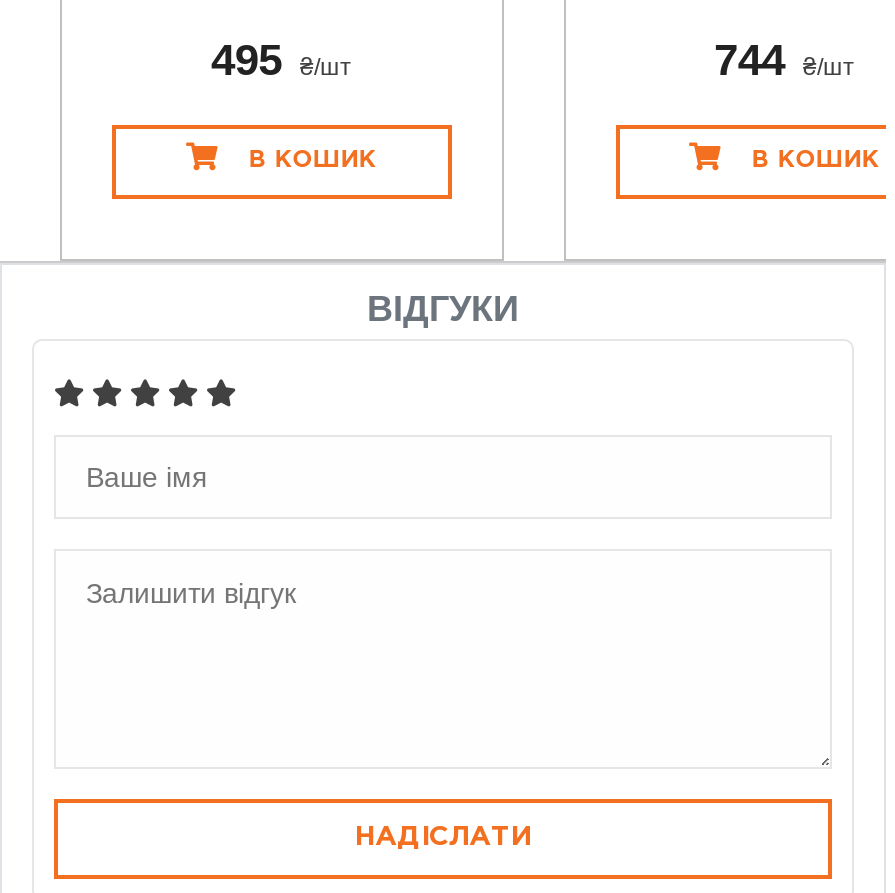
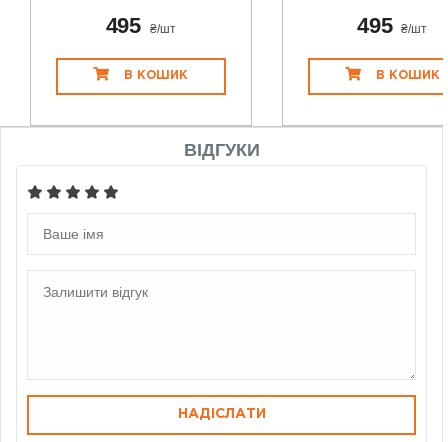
- 744 ₴/шт
+ 495 ₴/шт
